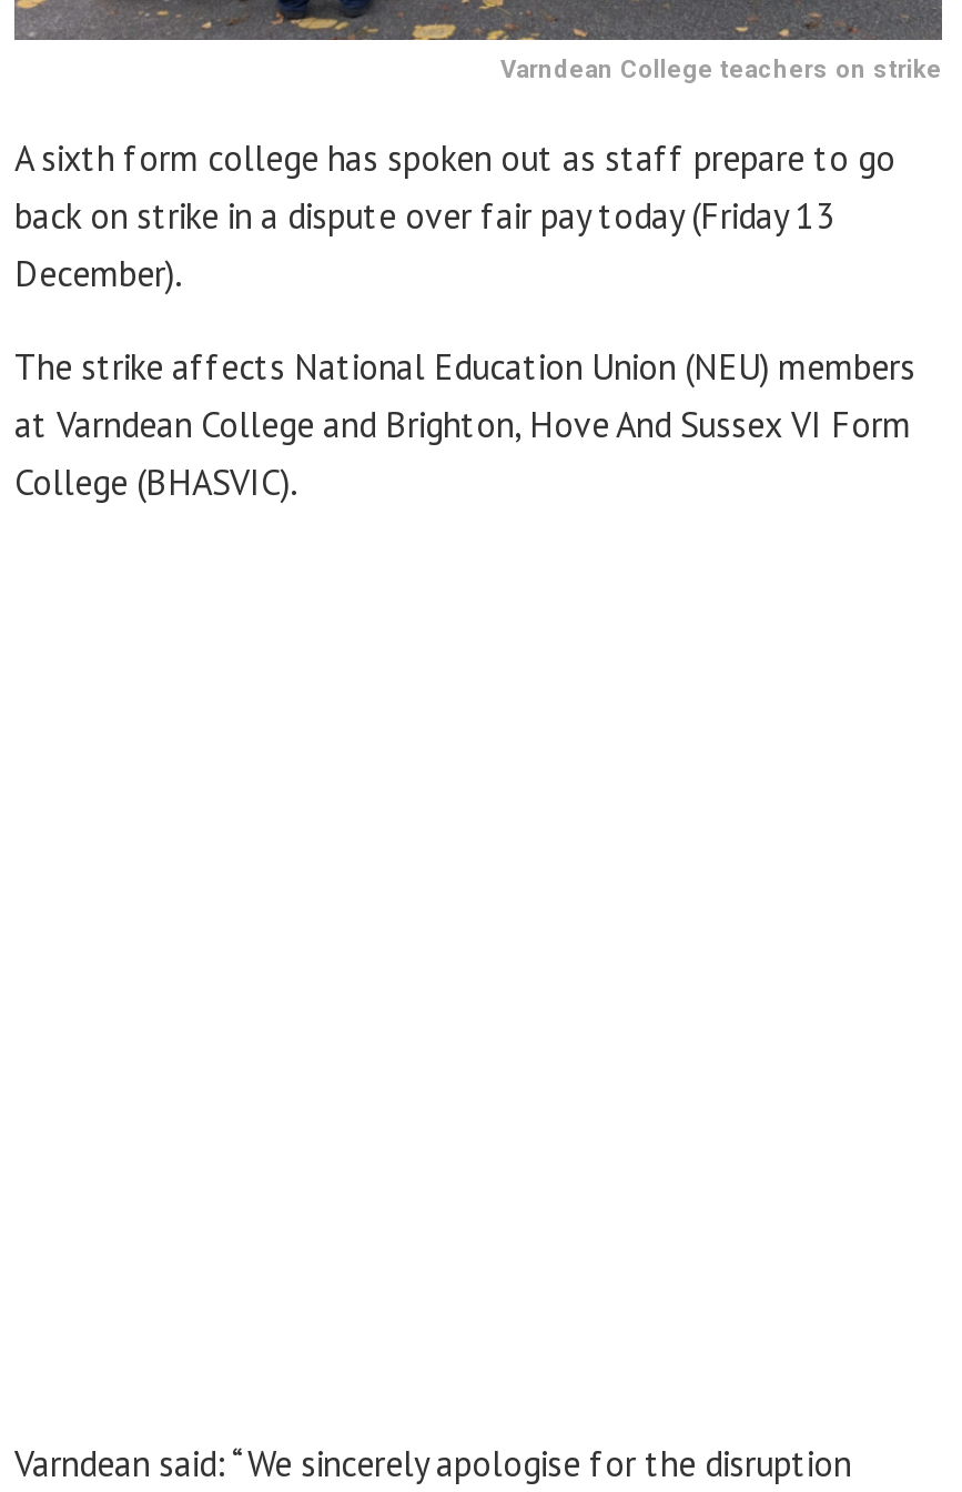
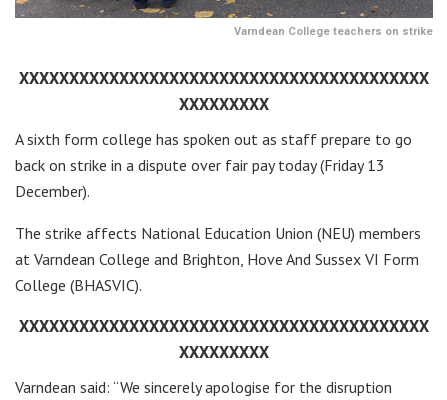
+ XXXXXXXXXXXXXXXXXXXXXXXXXXXXXXXXXXXXXXXXX
+ XXXXXXXXX

moved down: A sixth form college has spoken out as staff prepare to go | back on strike in a dispute over fair pay today (Friday 13 | December). | The strike affects National Education Union (NEU) members | at Varndean College and Brighton, Hove And Sussex VI Form | College (BHASVIC).

+ XXXXXXXXXXXXXXXXXXXXXXXXXXXXXXXXXXXXXXXXX
+ XXXXXXXXX
